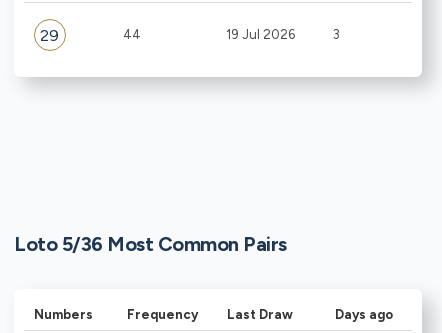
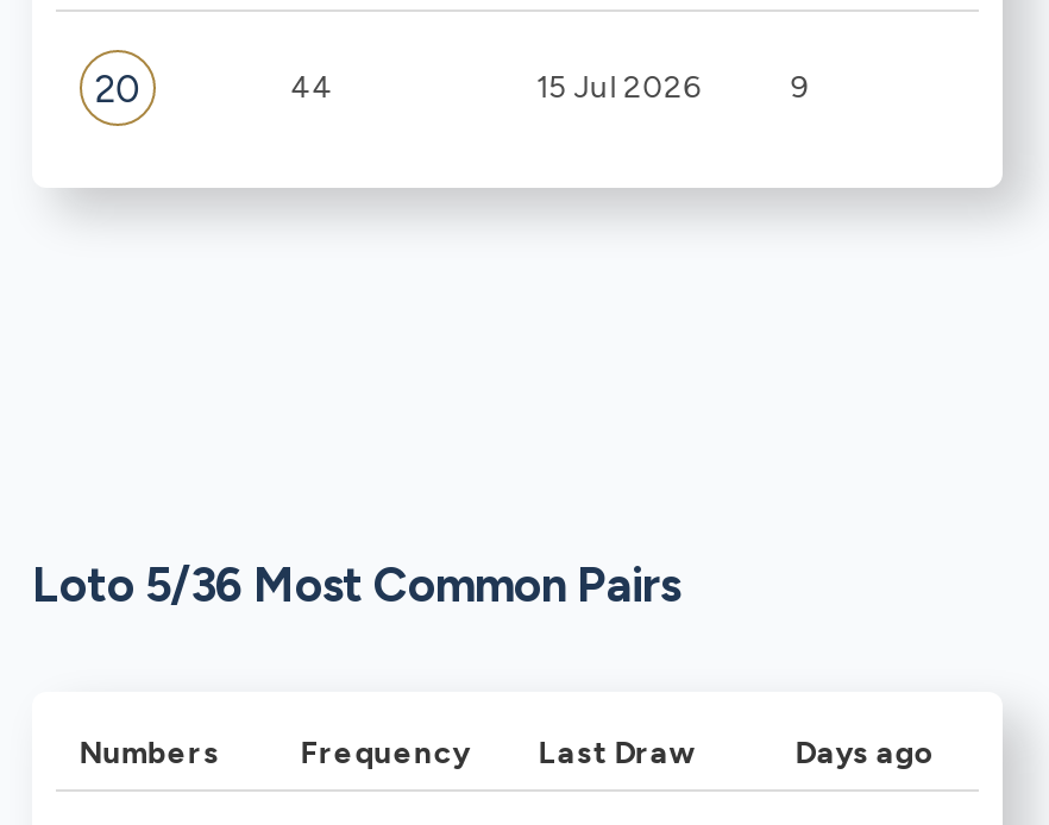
- 29
+ 20

- 19 Jul 2026
+ 15 Jul 2026

- 3
+ 9
